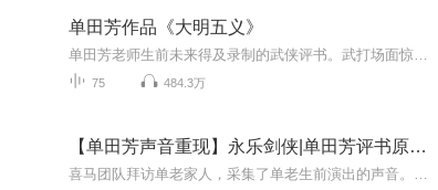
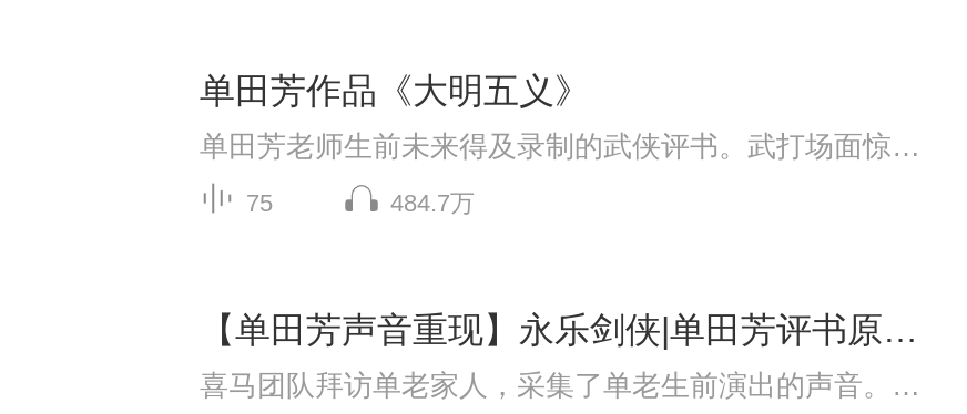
- 484.3万
+ 484.7万
